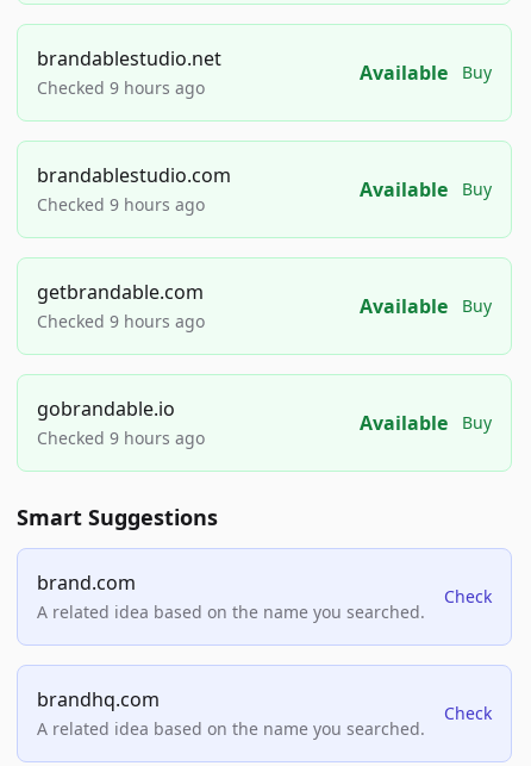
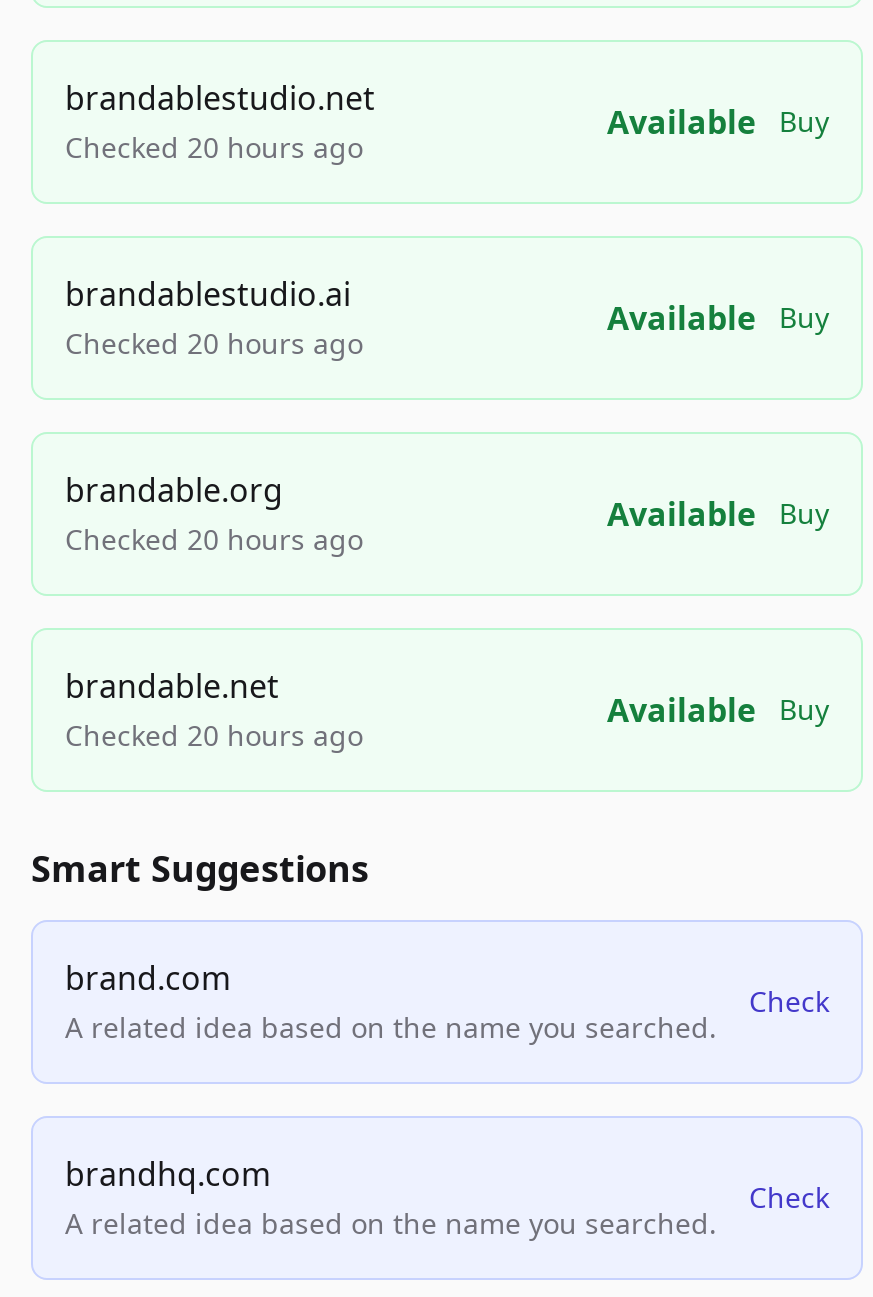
- Checked 9 hours ago
+ Checked 20 hours ago

- brandablestudio.com
- Checked 9 hours ago
+ brandablestudio.ai
+ Checked 20 hours ago

- getbrandable.com
- Checked 9 hours ago
+ brandable.org
+ Checked 20 hours ago

- gobrandable.io
- Checked 9 hours ago
+ brandable.net
+ Checked 20 hours ago
